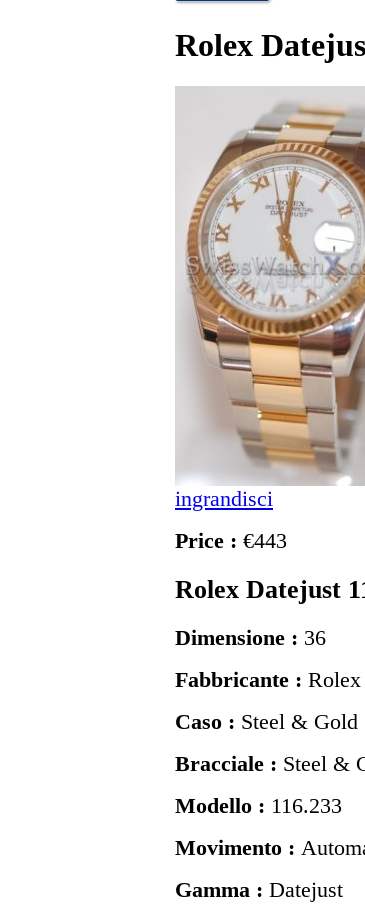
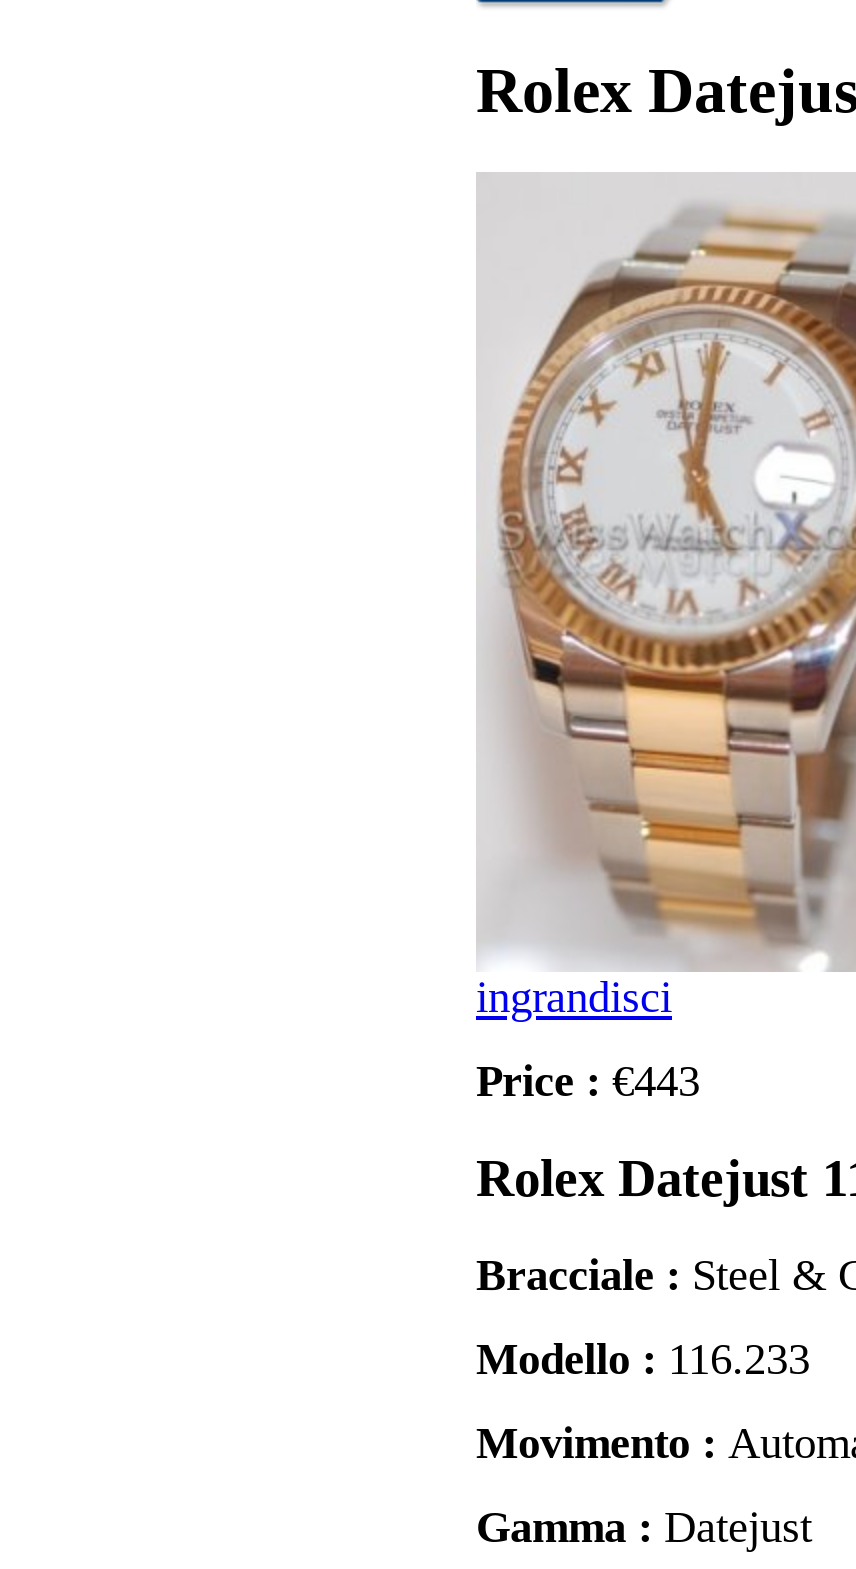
- Dimensione : 36
- Fabbricante : Rolex
- Caso : Steel & Gold
